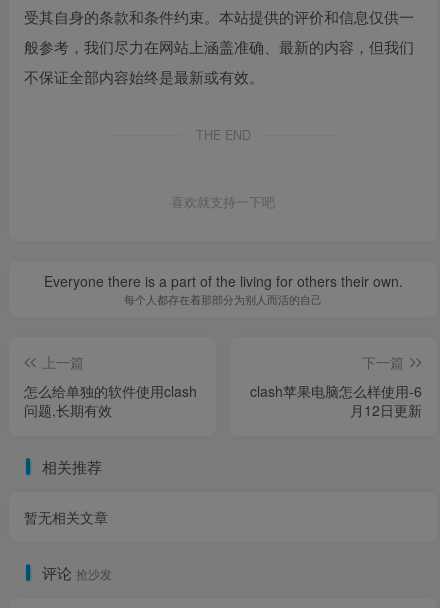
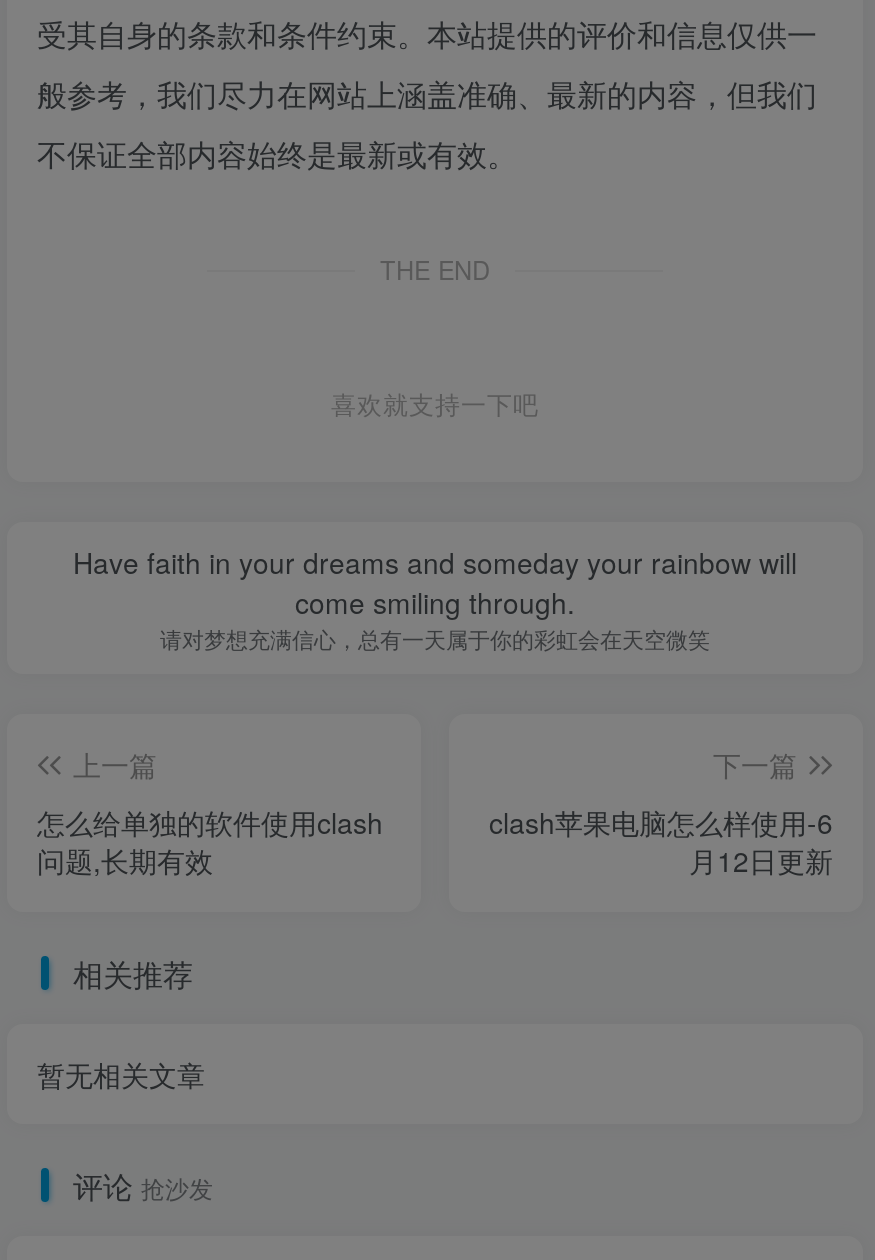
- Everyone there is a part of the living for others their own.
- 每个人都存在着那部分为别人而活的自己
+ Have faith in your dreams and someday your rainbow will
+ come smiling through.
+ 请对梦想充满信心，总有一天属于你的彩虹会在天空微笑
